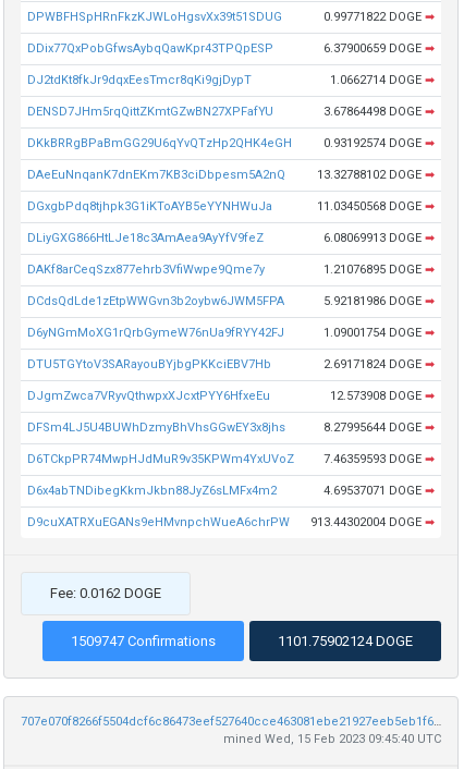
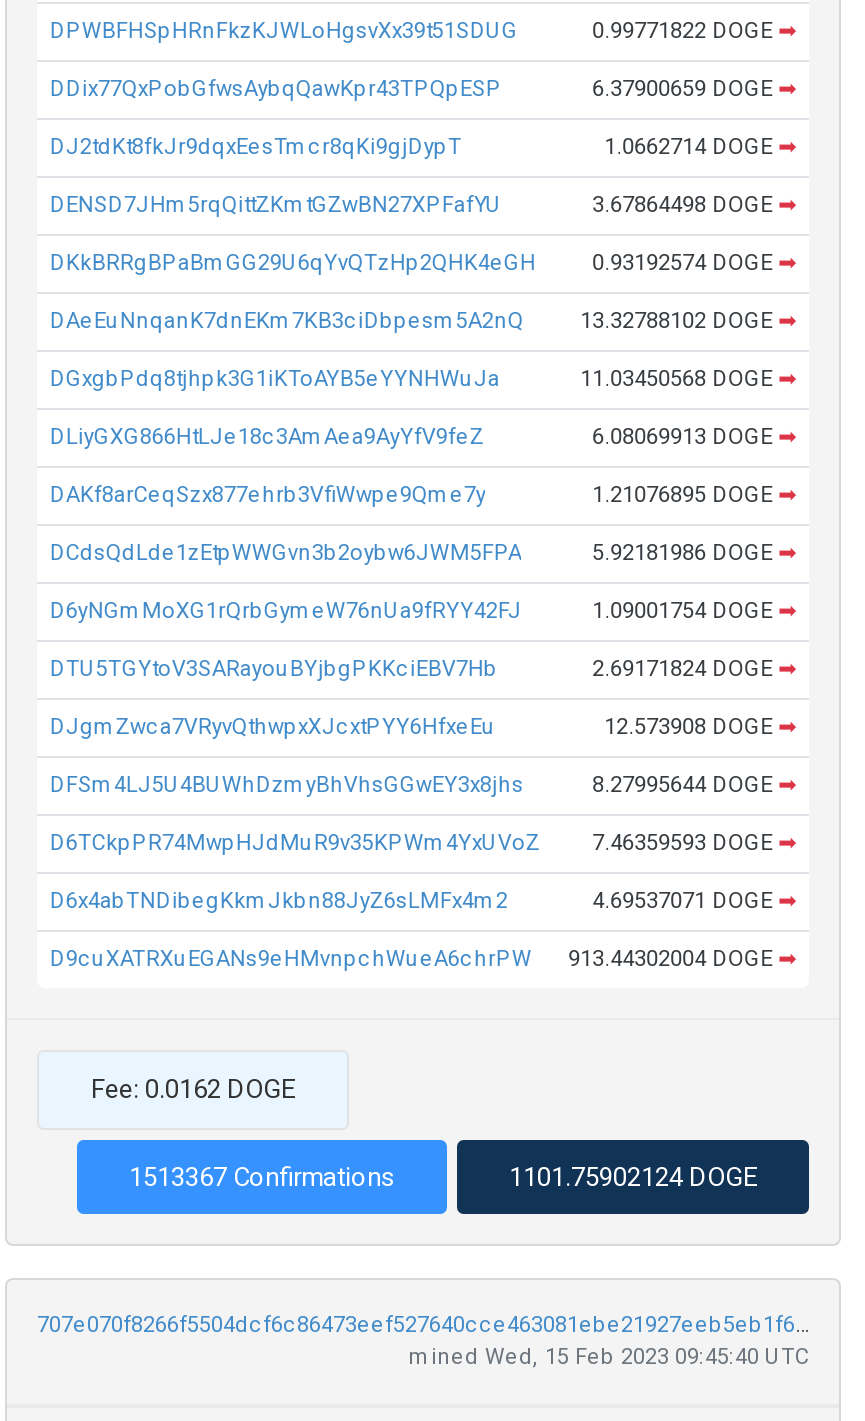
- 1509747 Confirmations
+ 1513367 Confirmations
